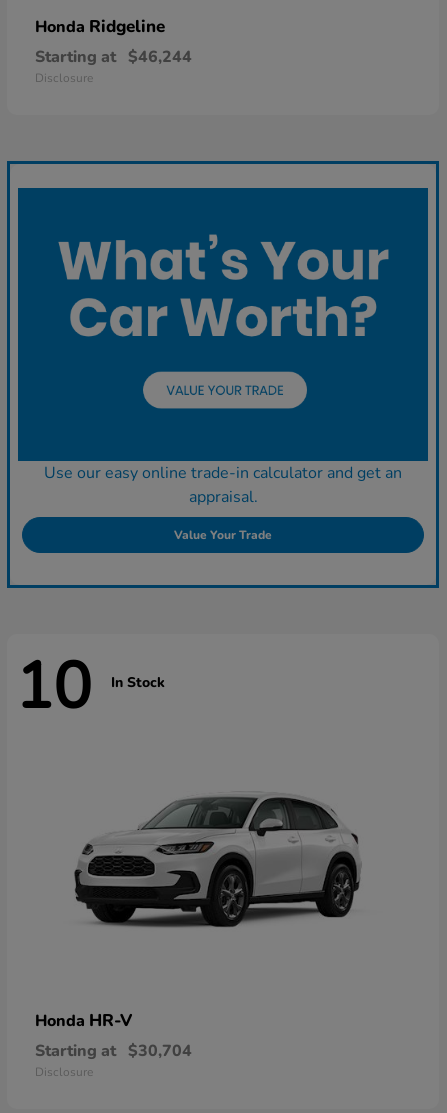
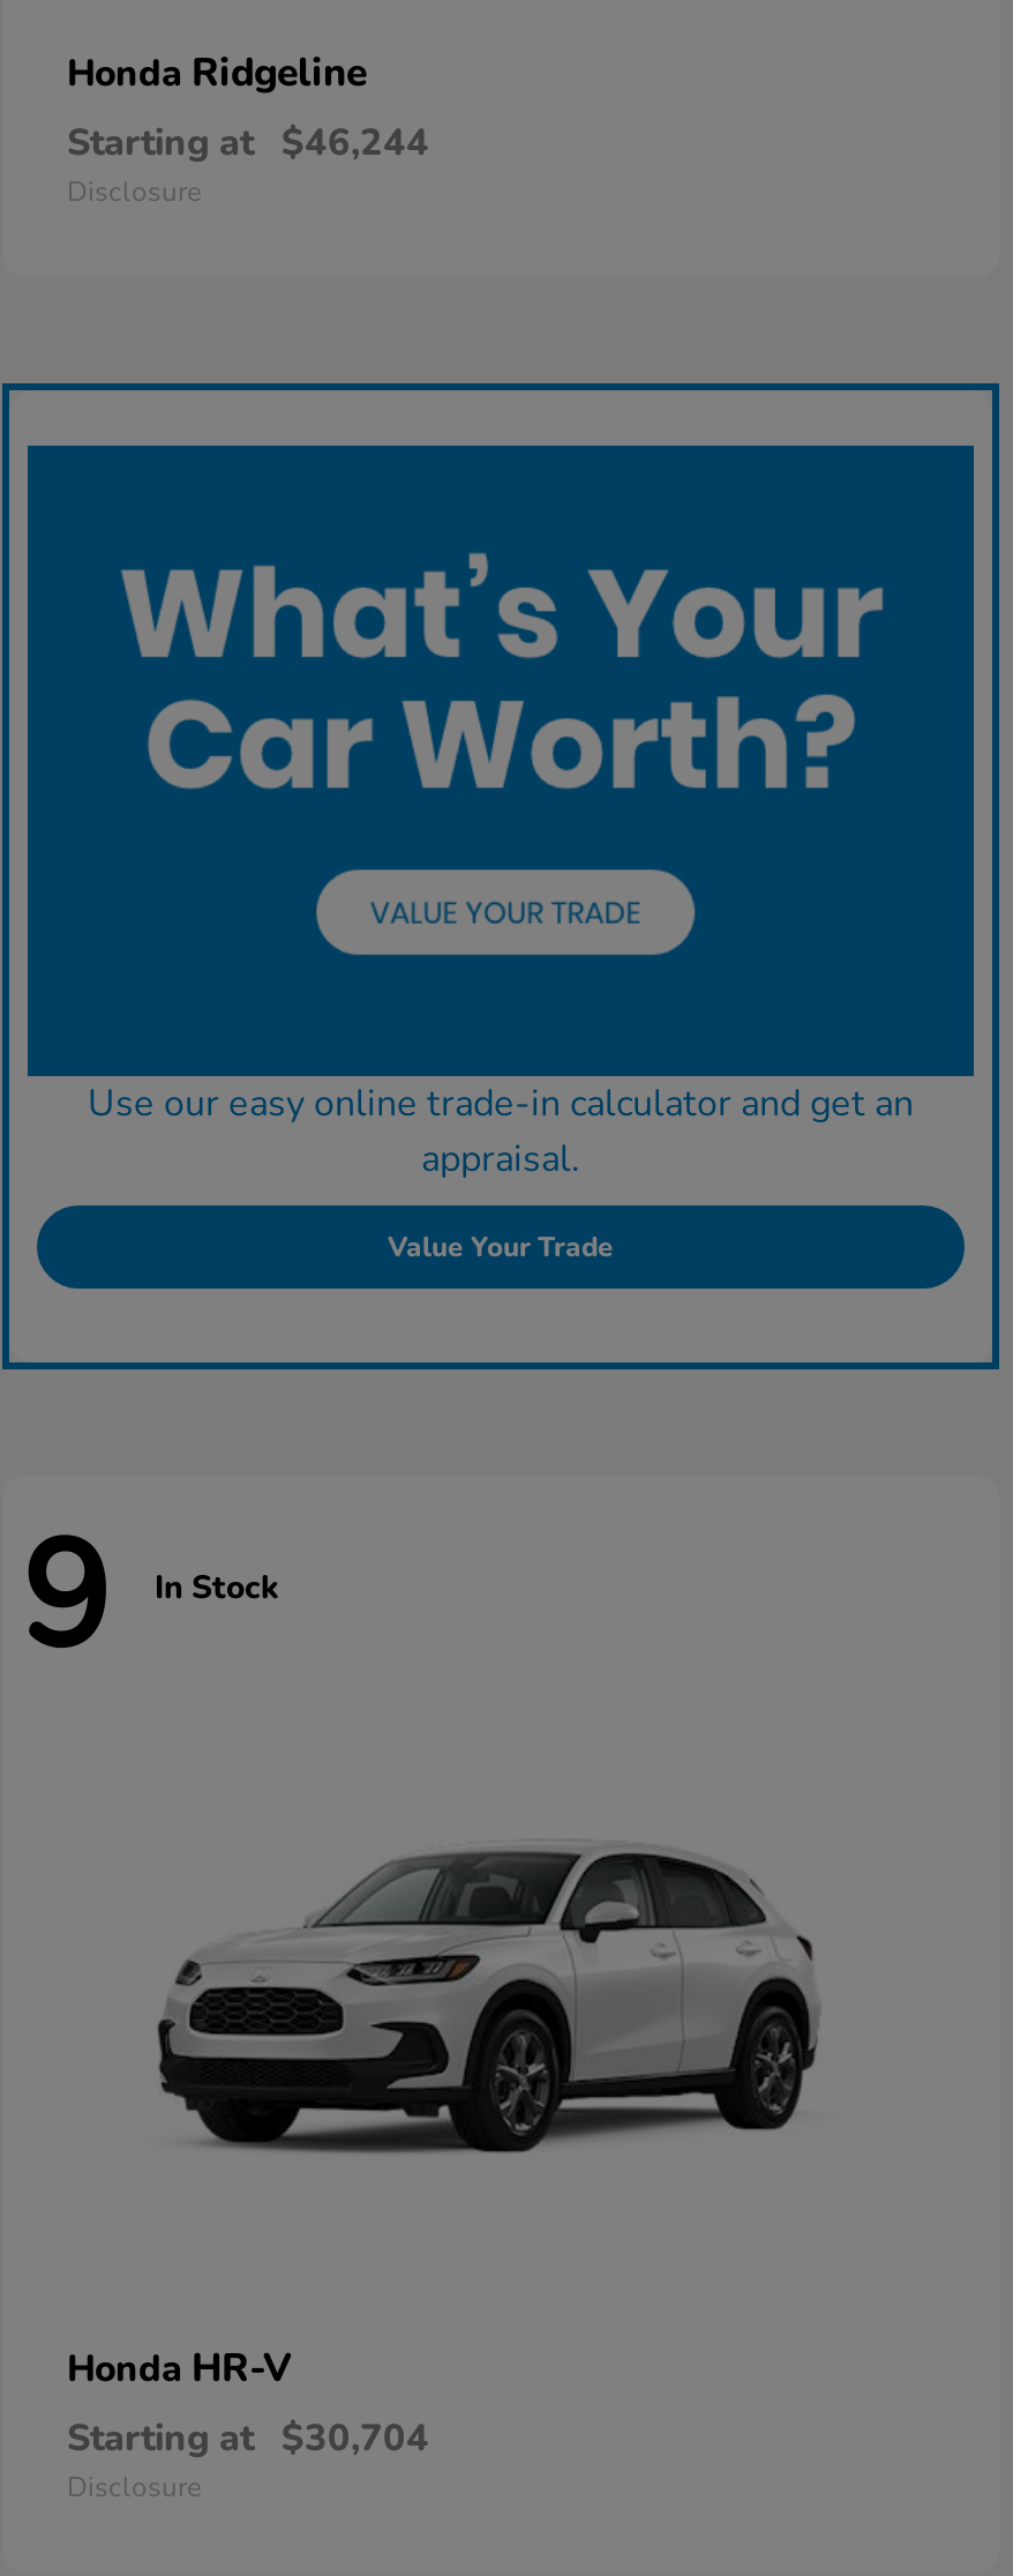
- 10 In Stock
+ 9 In Stock
